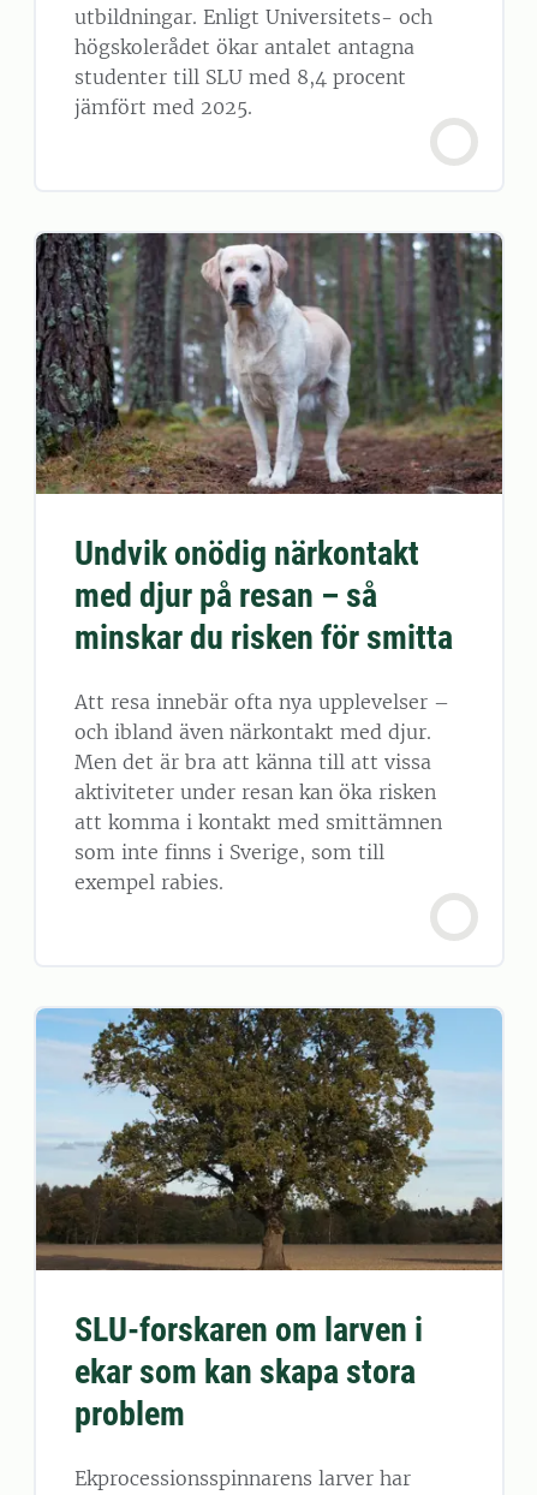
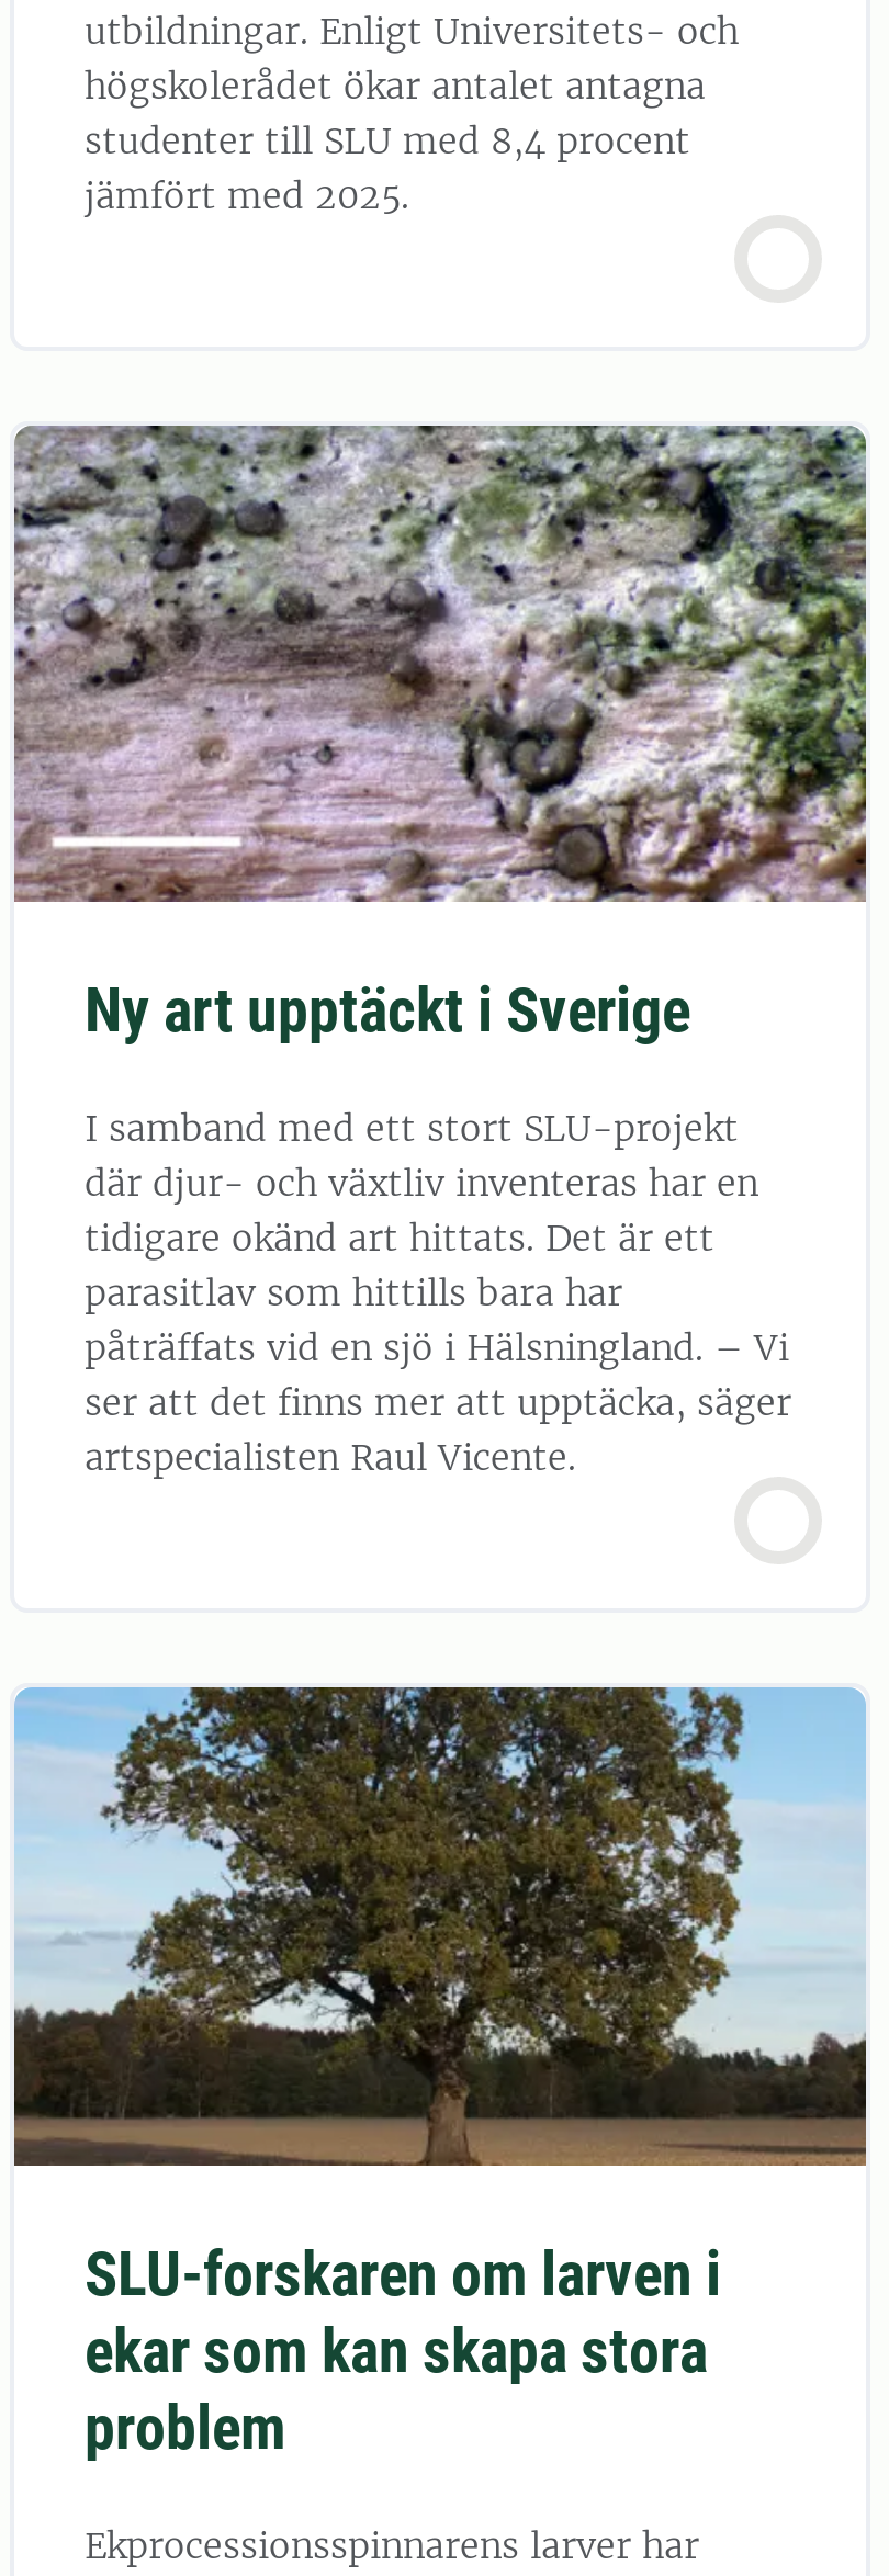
- [image]
- Undvik onödig närkontakt
- med djur på resan – så
- minskar du risken för smitta
+ [image]
+ Ny art upptäckt i Sverige

- Att resa innebär ofta nya upplevelser –
- och ibland även närkontakt med djur.
- Men det är bra att känna till att vissa
- aktiviteter under resan kan öka risken
- att komma i kontakt med smittämnen
- som inte finns i Sverige, som till
- exempel rabies.
+ I samband med ett stort SLU-projekt
+ där djur- och växtliv inventeras har en
+ tidigare okänd art hittats. Det är ett
+ parasitlav som hittills bara har
+ påträffats vid en sjö i Hälsningland. – Vi
+ ser att det finns mer att upptäcka, säger
+ artspecialisten Raul Vicente.
